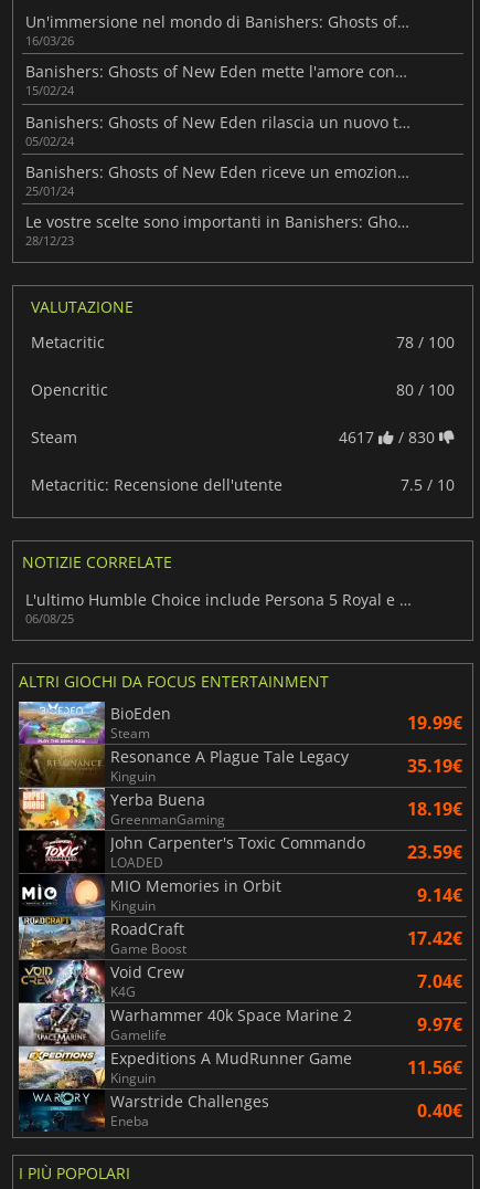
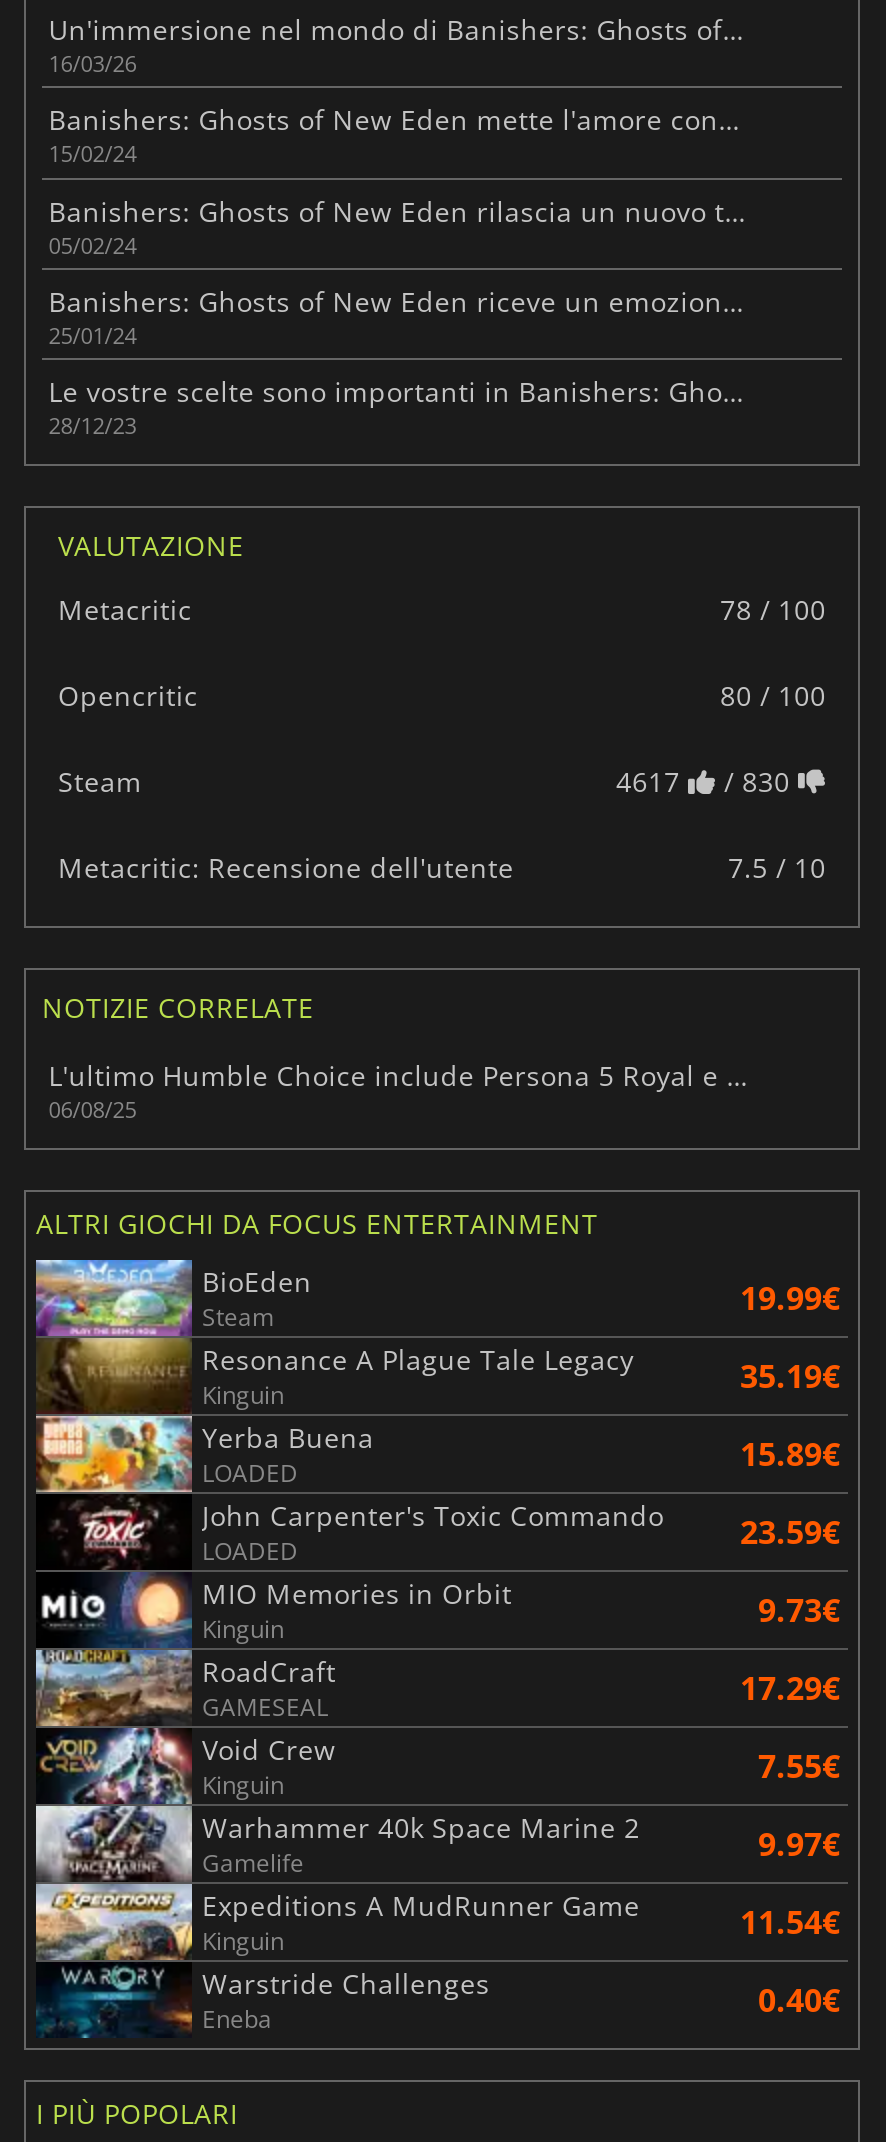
- GreenmanGaming
- 18.19€
+ LOADED
+ 15.89€

- 9.14€
+ 9.73€

- Game Boost
- 17.42€
+ GAMESEAL
+ 17.29€

- K4G
- 7.04€
+ Kinguin
+ 7.55€

- 11.56€
+ 11.54€
